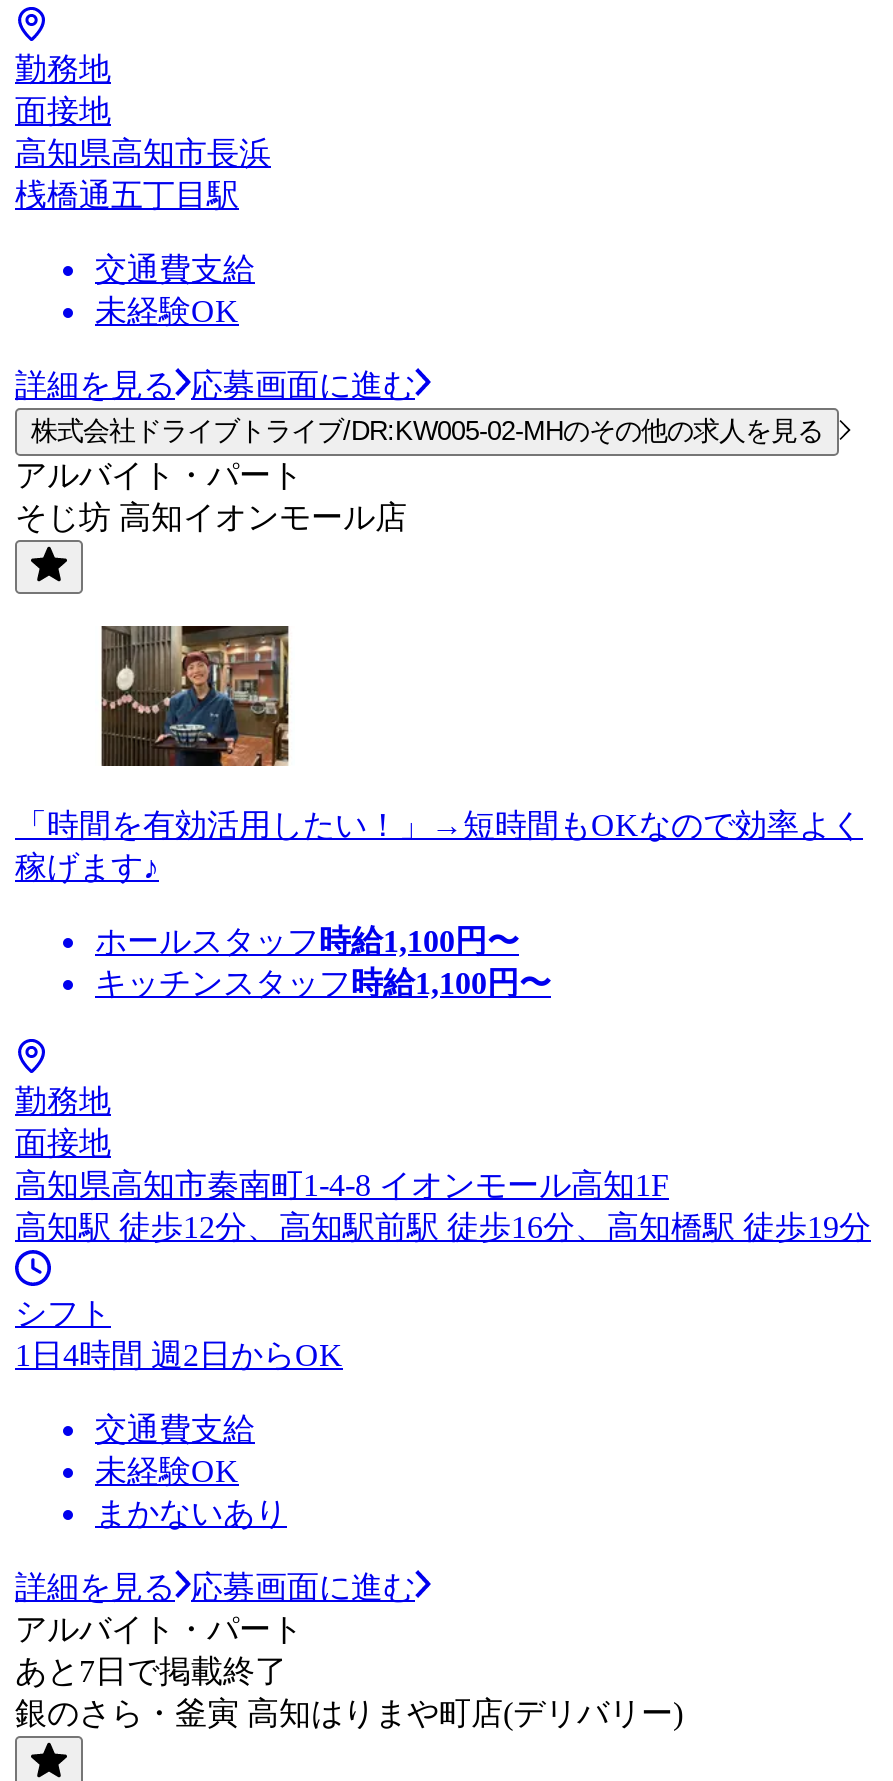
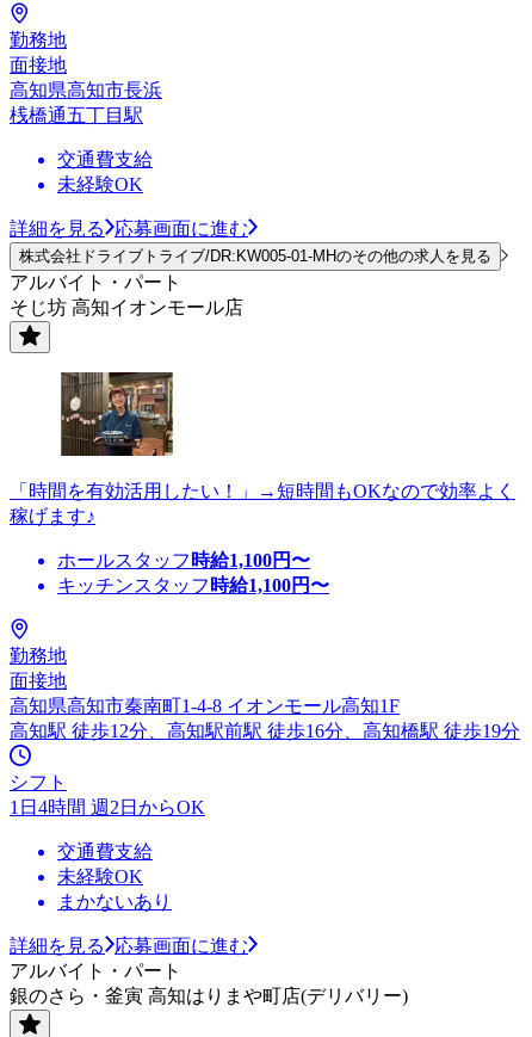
- 株式会社ドライブトライブ/DR:KW005-02-MHのその他の求人を見る
+ 株式会社ドライブトライブ/DR:KW005-01-MHのその他の求人を見る

- あと7日で掲載終了
